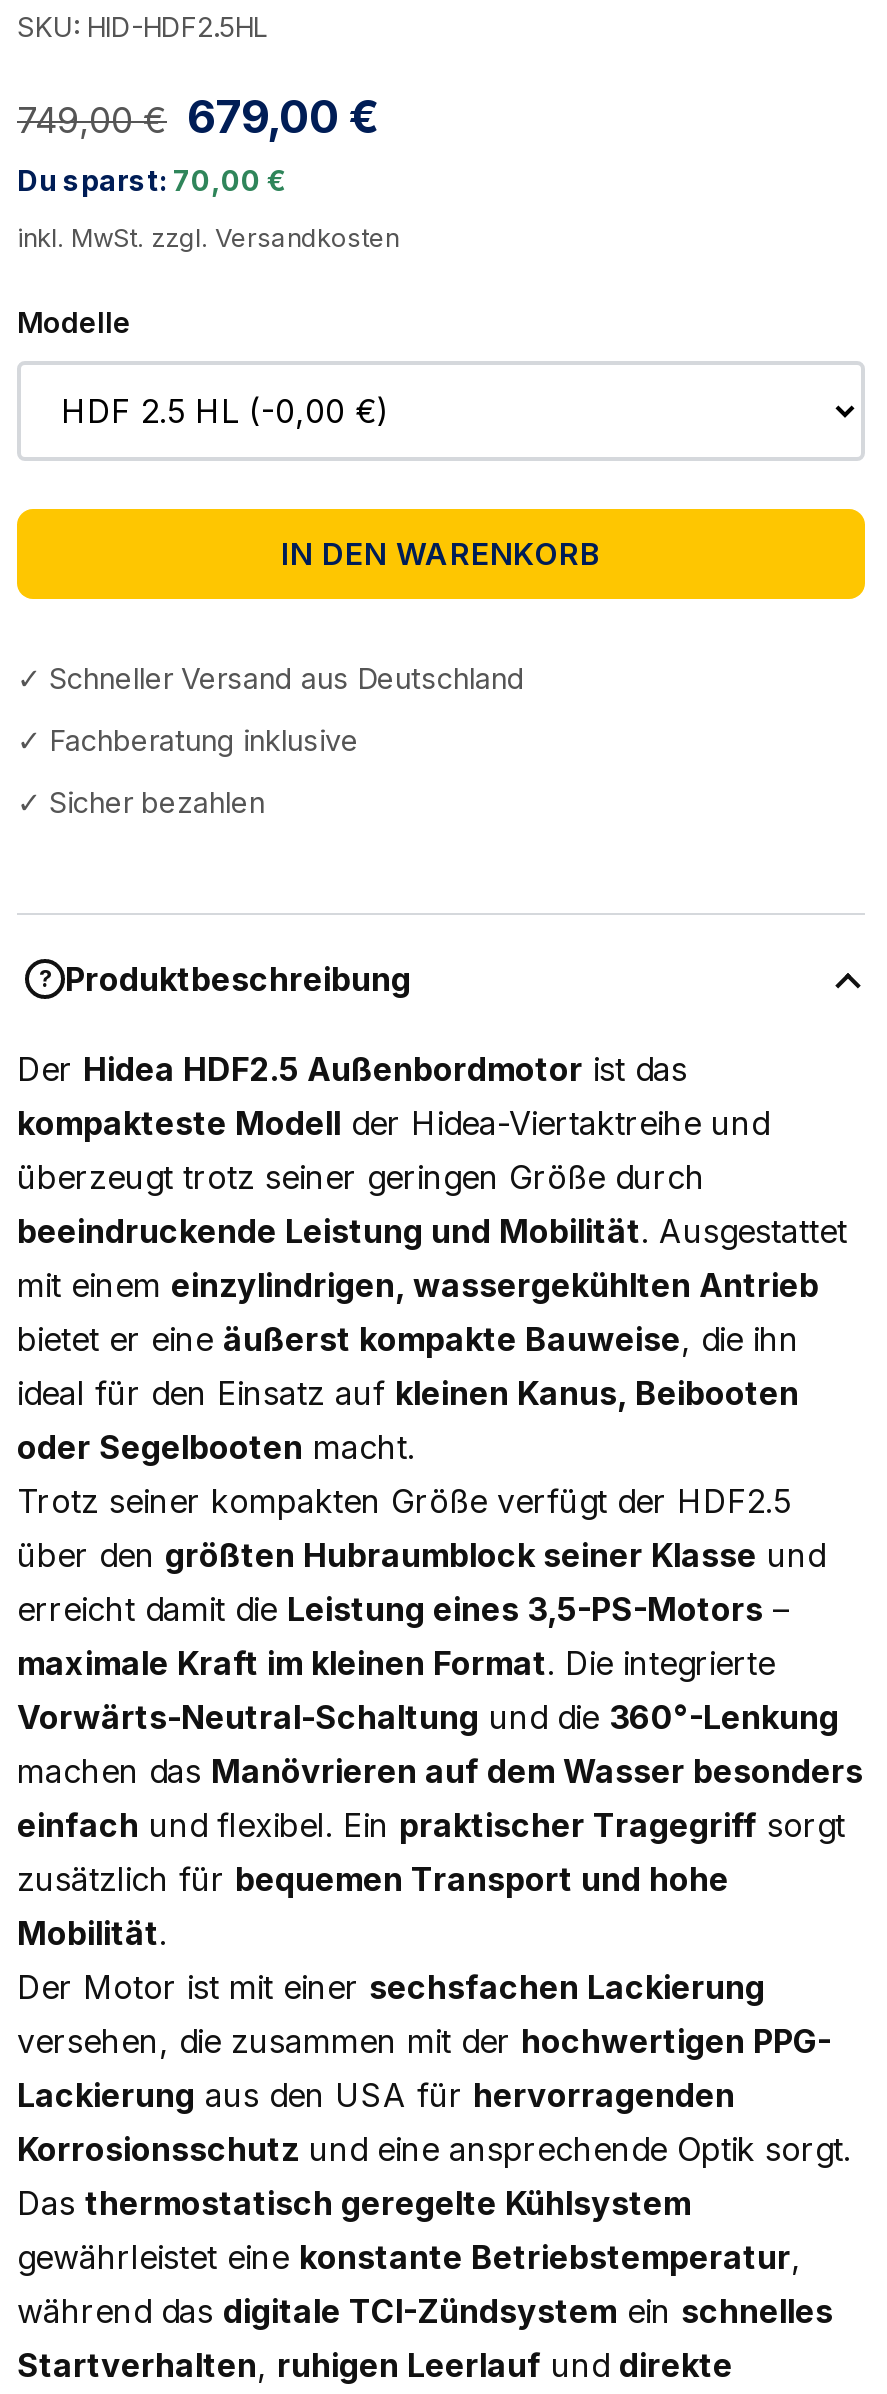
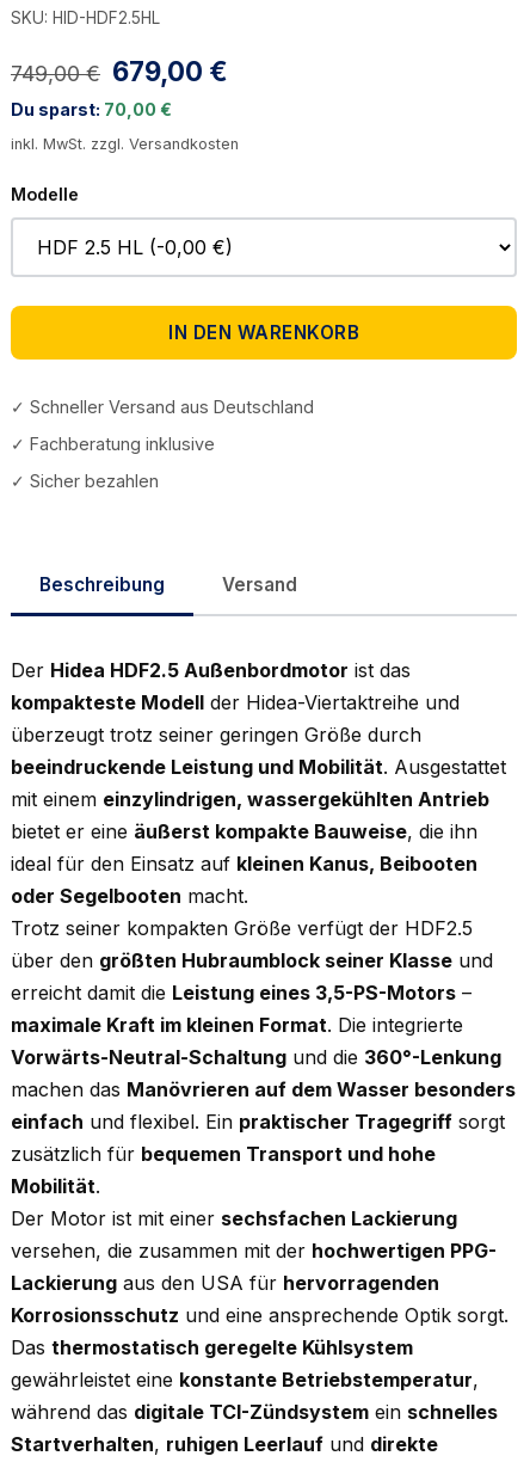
- ? Produktbeschreibung
+ Beschreibung
+ Versand
